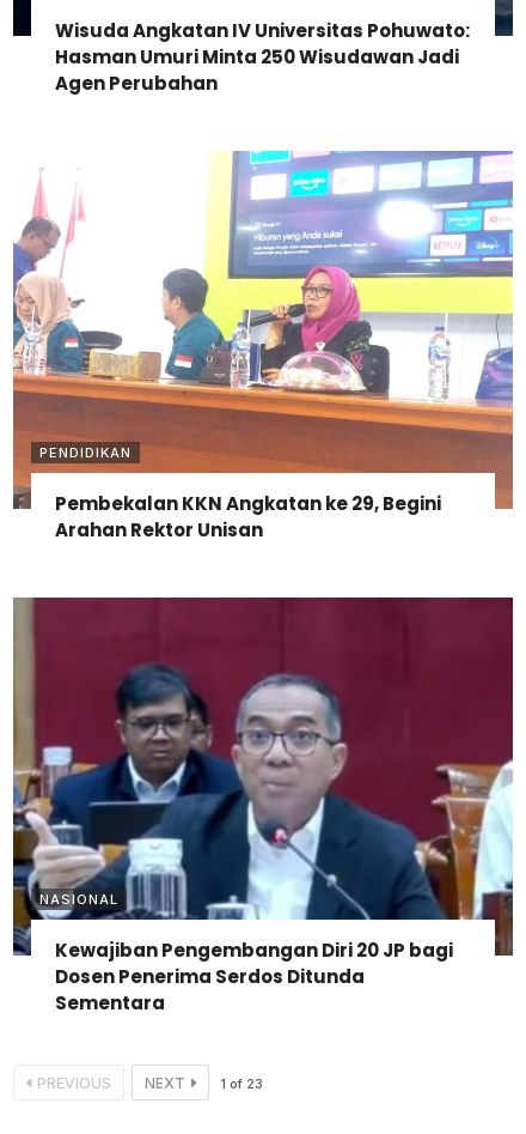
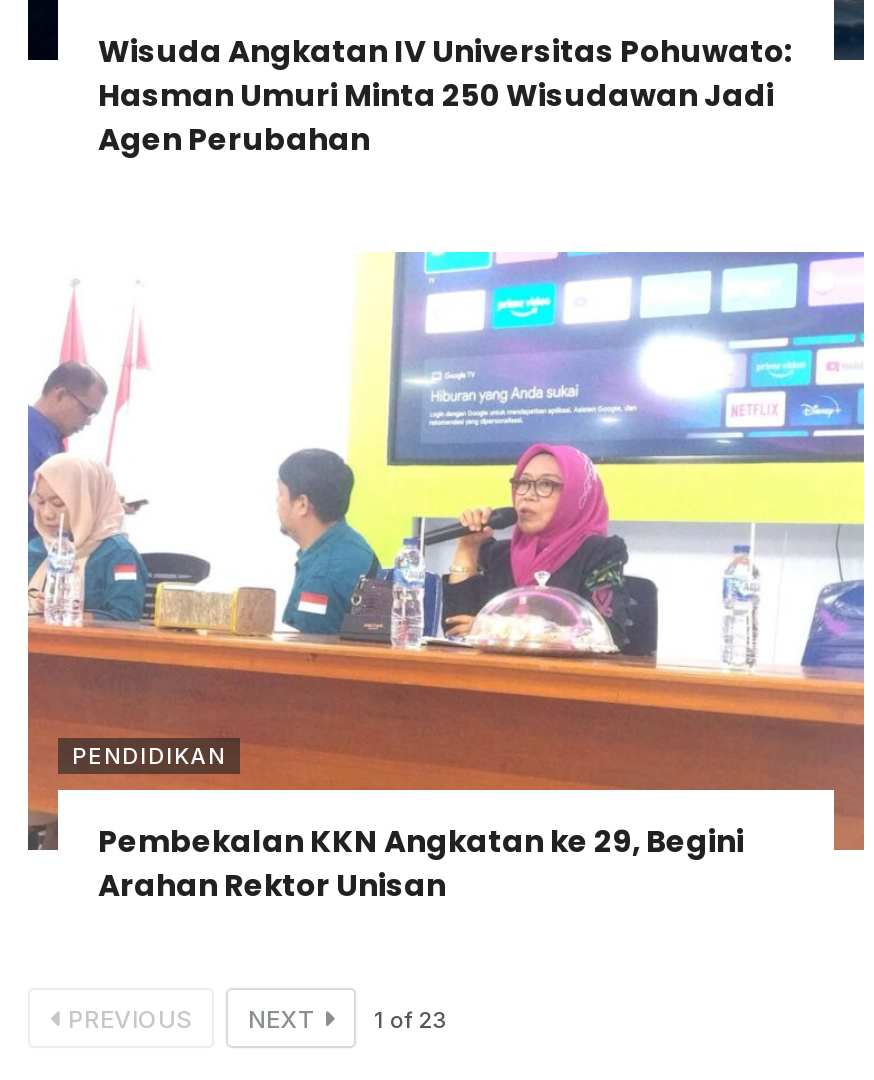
- [image]
- NASIONAL
- Kewajiban Pengembangan Diri 20 JP bagi
- Dosen Penerima Serdos Ditunda
- Sementara
